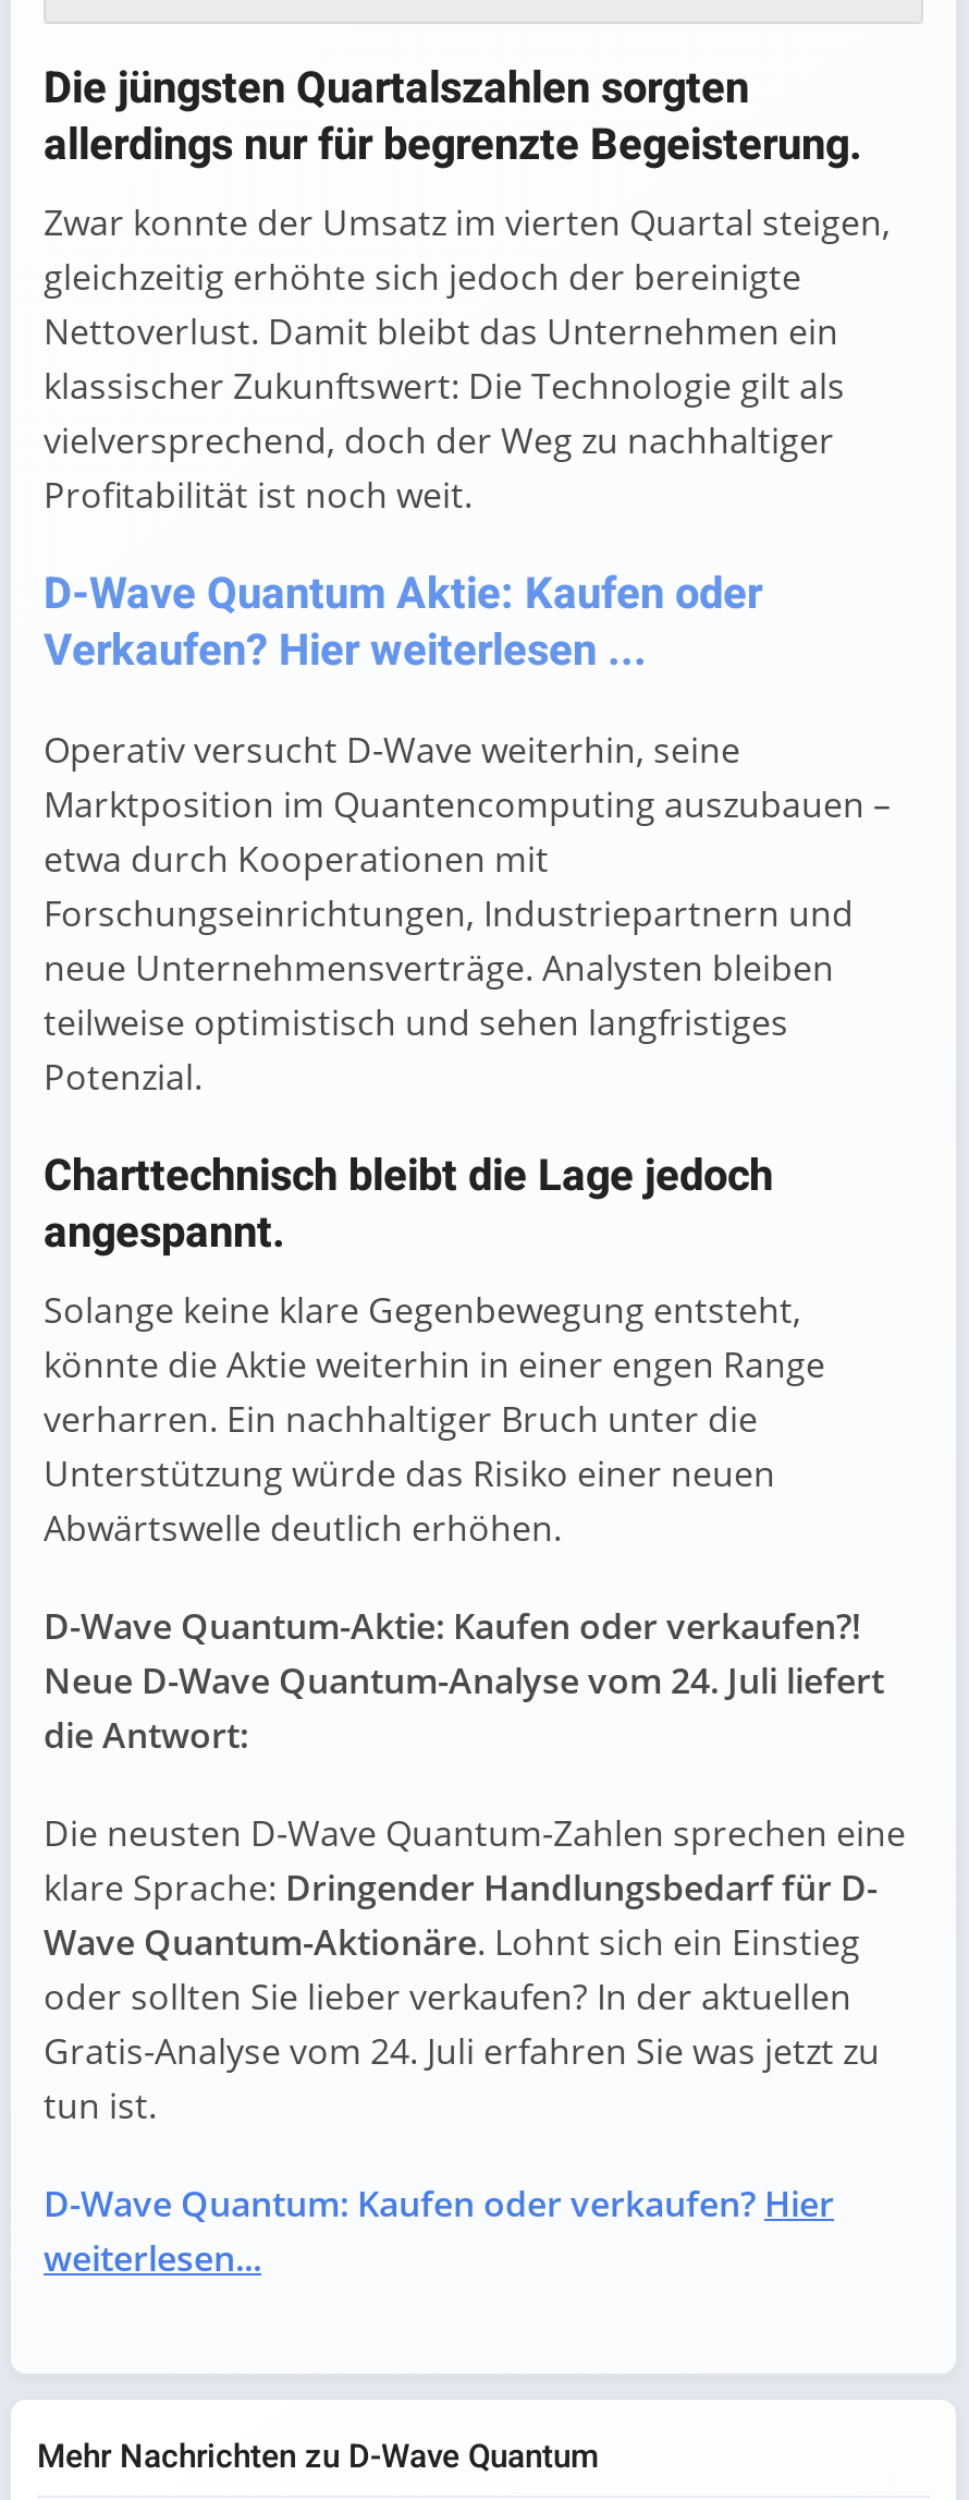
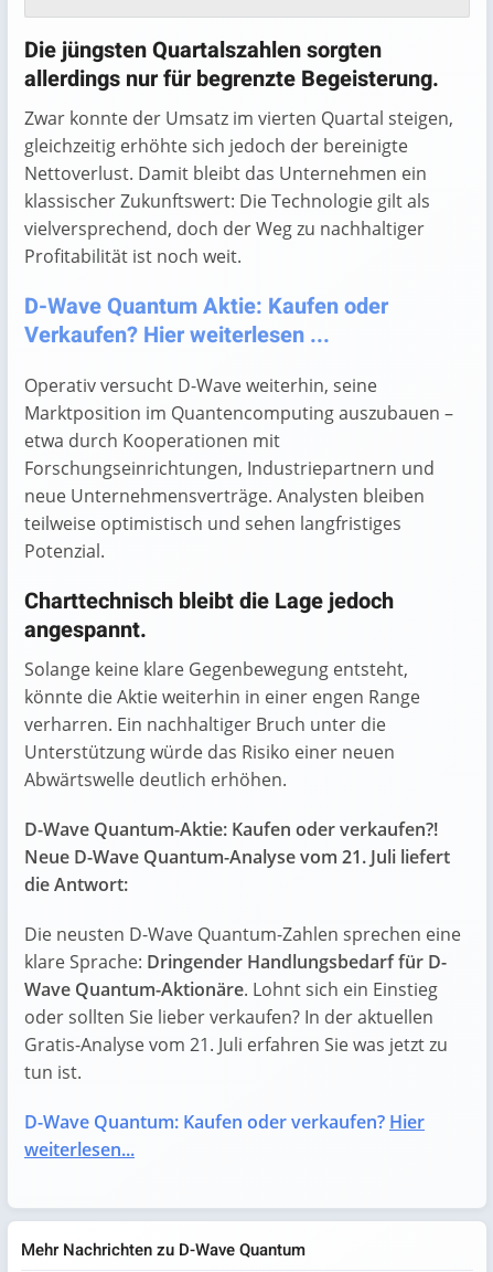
- Neue D-Wave Quantum-Analyse vom 24. Juli liefert
+ Neue D-Wave Quantum-Analyse vom 21. Juli liefert

- Gratis-Analyse vom 24. Juli erfahren Sie was jetzt zu
+ Gratis-Analyse vom 21. Juli erfahren Sie was jetzt zu
